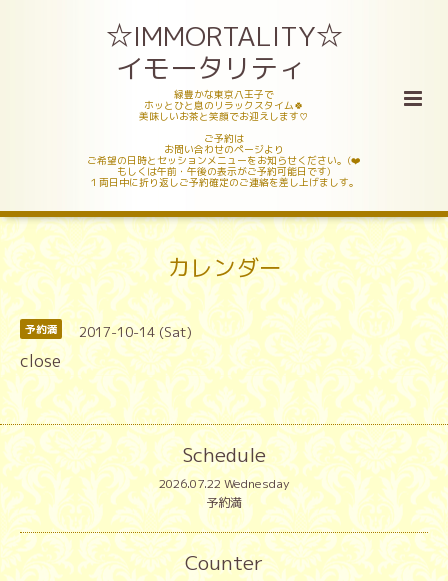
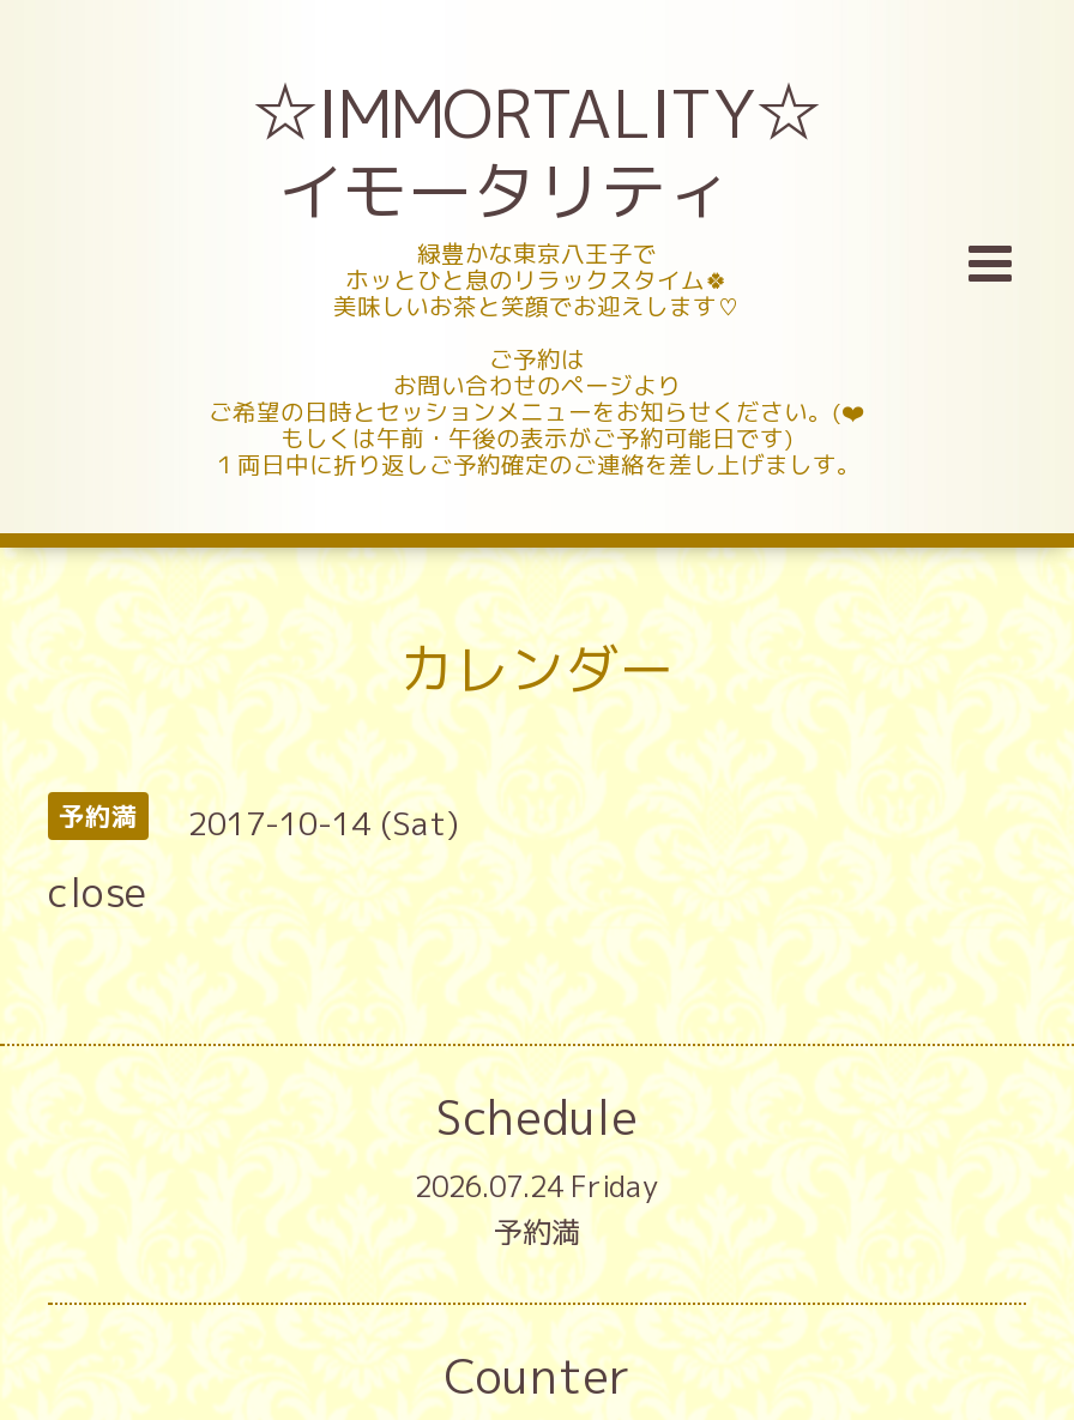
- 2026.07.22 Wednesday
+ 2026.07.24 Friday
